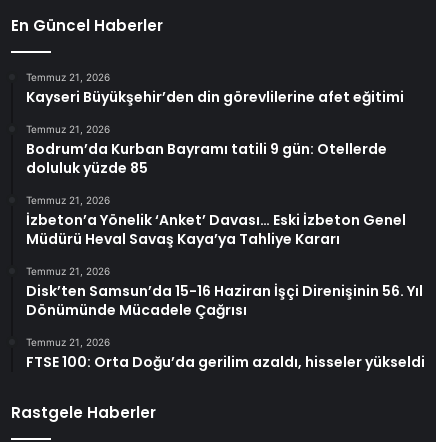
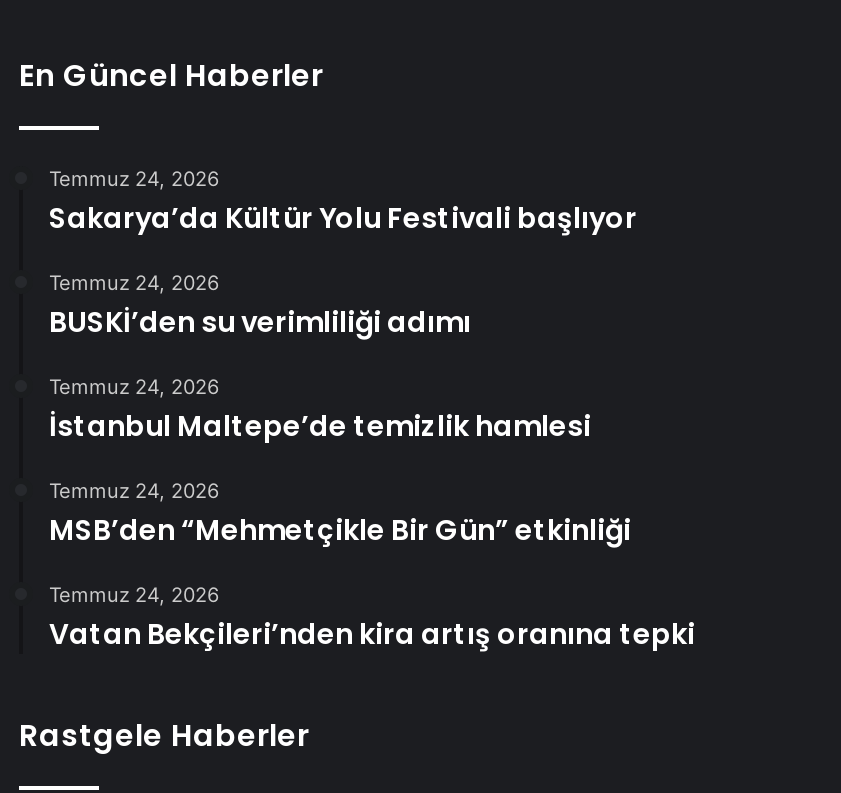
- Temmuz 21, 2026
- Kayseri Büyükşehir’den din görevlilerine afet eğitimi
+ Temmuz 24, 2026
+ Sakarya’da Kültür Yolu Festivali başlıyor

- Temmuz 21, 2026
- Bodrum’da Kurban Bayramı tatili 9 gün: Otellerde
- doluluk yüzde 85
+ Temmuz 24, 2026
+ BUSKİ’den su verimliliği adımı

- Temmuz 21, 2026
- İzbeton’a Yönelik ‘Anket’ Davası… Eski İzbeton Genel
- Müdürü Heval Savaş Kaya’ya Tahliye Kararı
+ Temmuz 24, 2026
+ İstanbul Maltepe’de temizlik hamlesi

- Temmuz 21, 2026
- Disk’ten Samsun’da 15-16 Haziran İşçi Direnişinin 56. Yıl
- Dönümünde Mücadele Çağrısı
+ Temmuz 24, 2026
+ MSB’den “Mehmetçikle Bir Gün” etkinliği

- Temmuz 21, 2026
- FTSE 100: Orta Doğu’da gerilim azaldı, hisseler yükseldi
+ Temmuz 24, 2026
+ Vatan Bekçileri’nden kira artış oranına tepki
